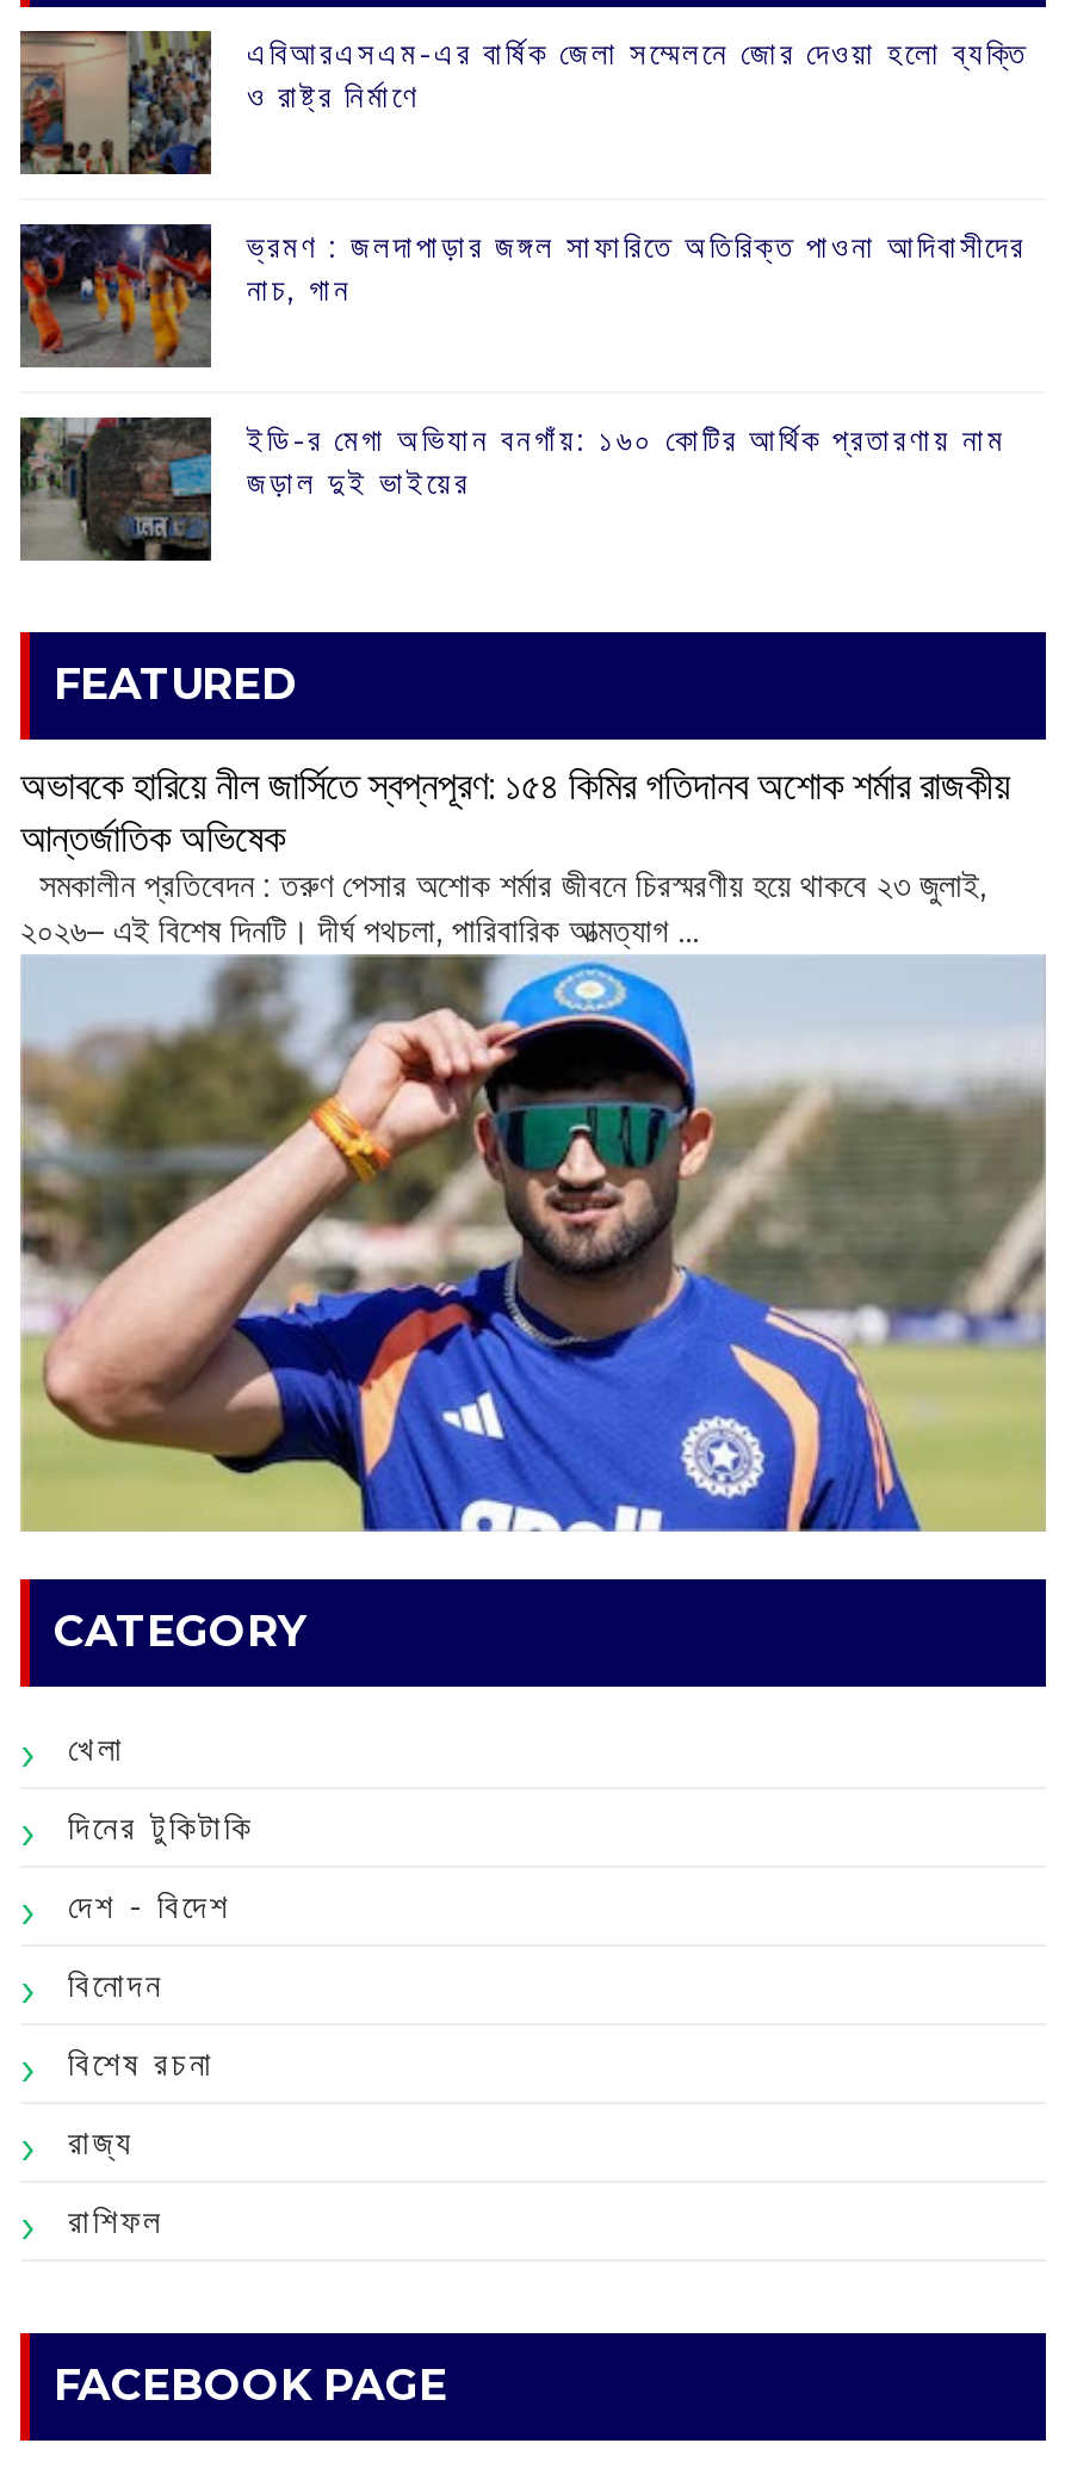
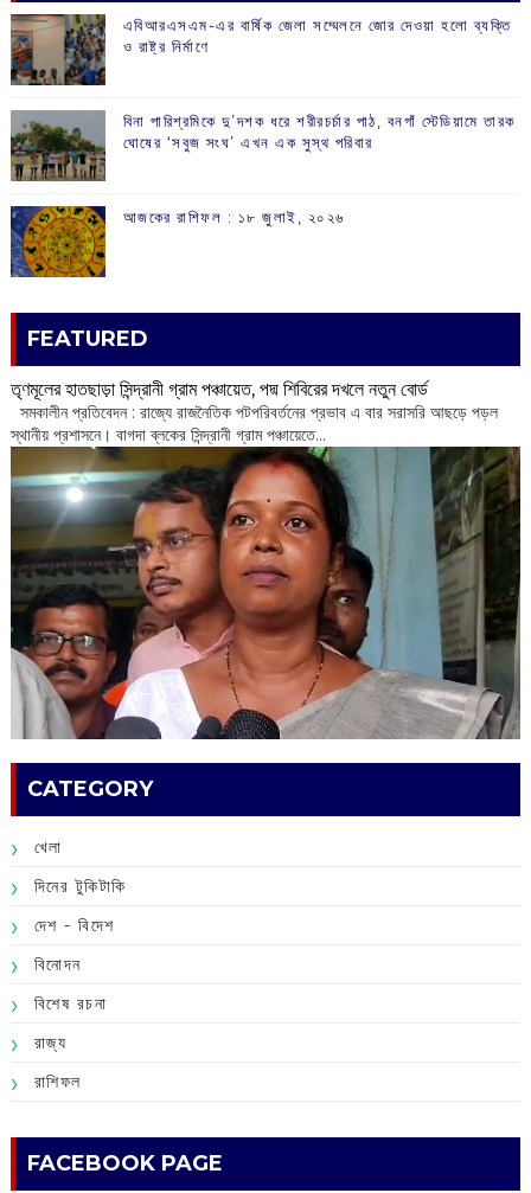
- [image]
- ‌ভ্রমণ : জলদাপাড়ার জঙ্গল সাফারিতে অতিরিক্ত পাওনা আদিবাসীদের
- নাচ, গান
+ [image]
+ বিনা পারিশ্রমিকে দু’দশক ধরে শরীরচর্চার পাঠ, বনগাঁ স্টেডিয়ামে তারক
+ ঘোষের ‘সবুজ সংঘ’ এখন এক সুস্থ পরিবার

- [image]
- ইডি-র মেগা অভিযান বনগাঁয়: ১৬০ কোটির আর্থিক প্রতারণায় নাম
- জড়াল দুই ভাইয়ের
+ [image]
+ আজকের রাশিফল :‌ ‌‌১৮ জুলাই, ২০২৬

- [image]
- অভাবকে হারিয়ে নীল জার্সিতে স্বপ্নপূরণ: ১৫৪ কিমির গতিদানব অশোক শর্মার রাজকীয়
- আন্তর্জাতিক অভিষেক
- ‌ সমকালীন প্রতিবেদন : তরুণ পেসার অশোক শর্মার জীবনে চিরস্মরণীয় হয়ে থাকবে ২৩ জুলাই,
- ২০২৬– এই বিশেষ দিনটি। দীর্ঘ পথচলা, পারিবারিক আত্মত্যাগ ...
+ [image]
+ তৃণমূলের হাতছাড়া সিন্দ্রানী গ্রাম পঞ্চায়েত, পদ্ম শিবিরের দখলে নতুন বোর্ড
+ সমকালীন প্রতিবেদন : রাজ্যে রাজনৈতিক পটপরিবর্তনের প্রভাব এ বার সরাসরি আছড়ে পড়ল
+ স্থানীয় প্রশাসনে। বাগদা ব্লকের সিন্দ্রানী গ্রাম পঞ্চায়েতে...
